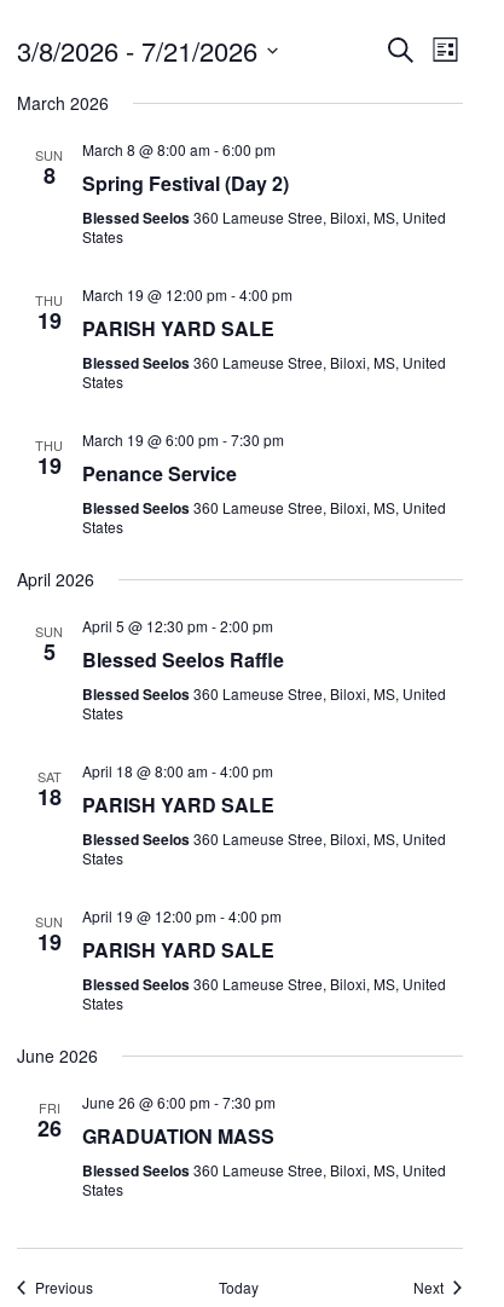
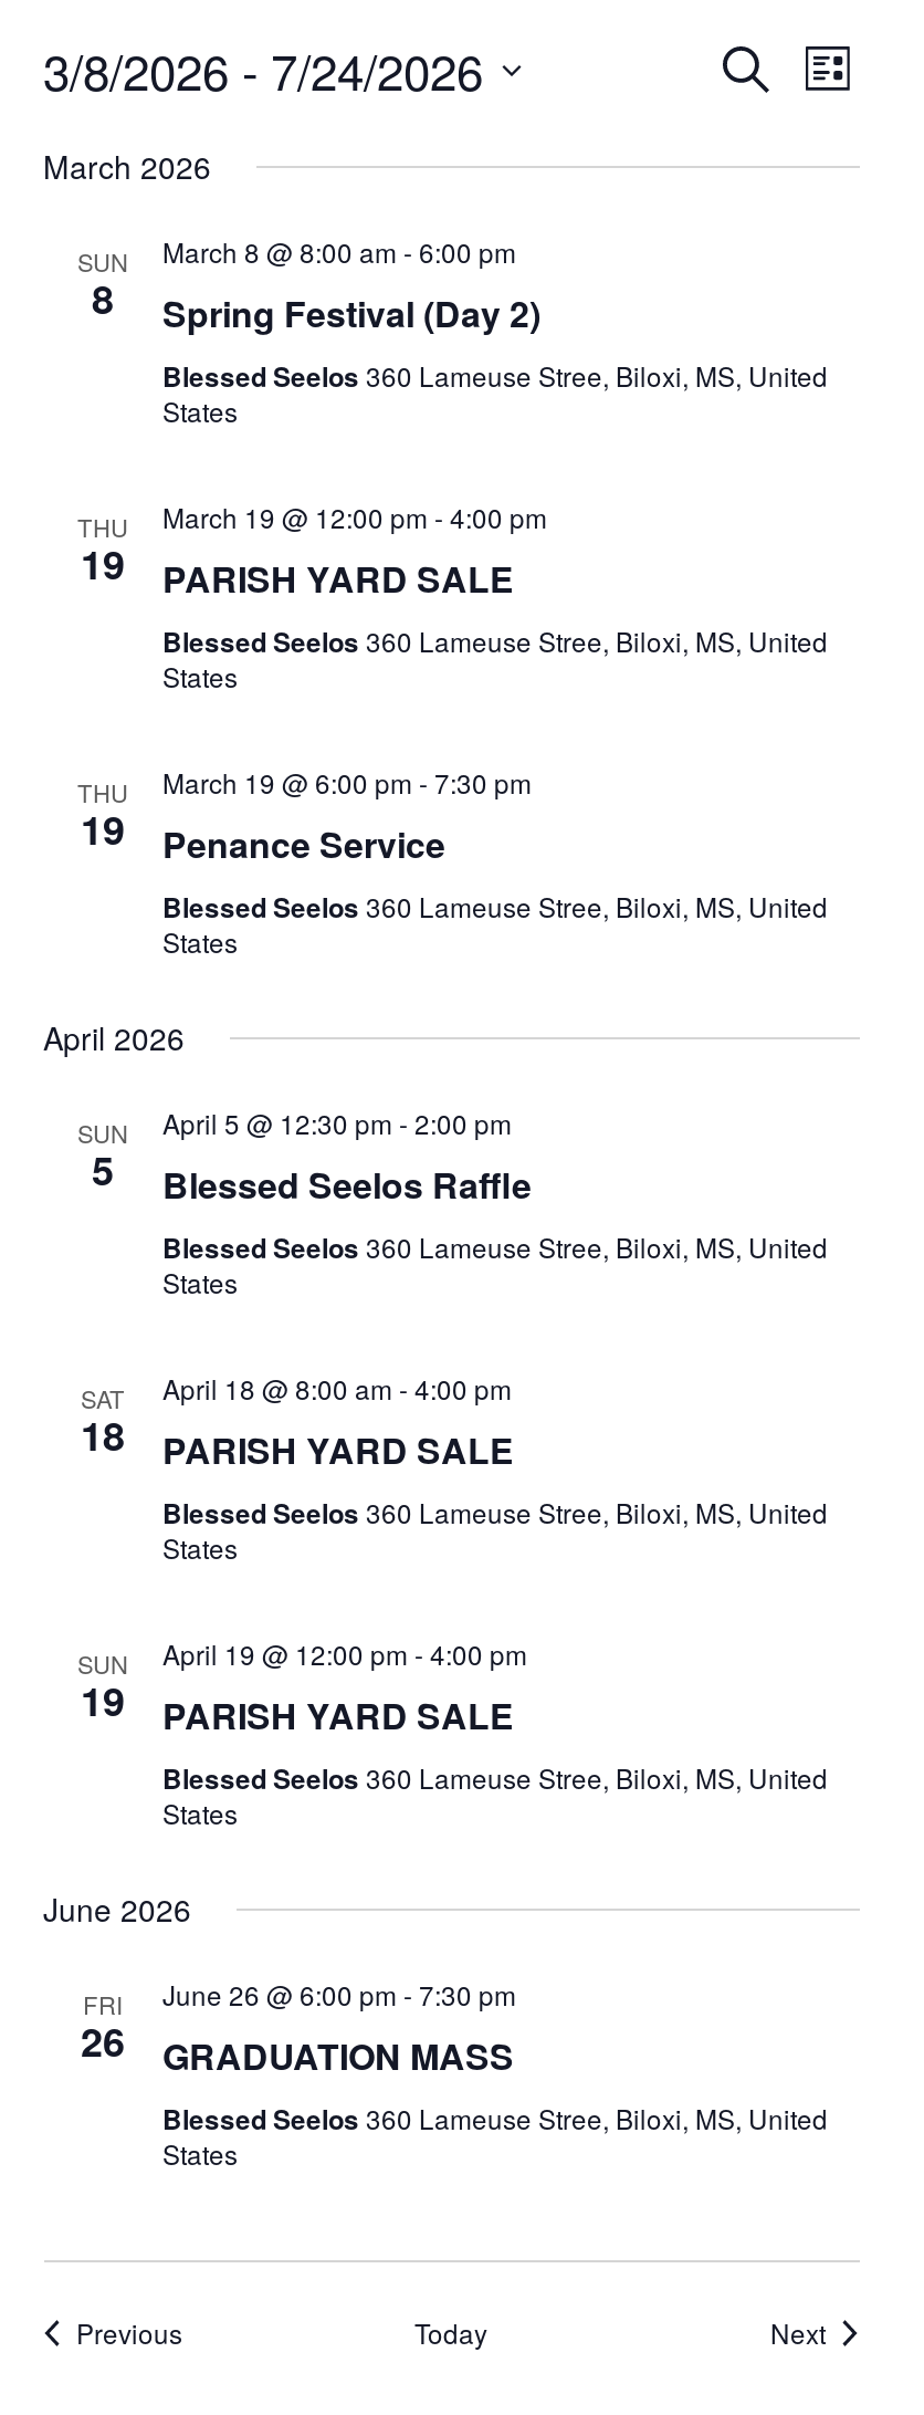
- 3/8/2026 - 7/21/2026
+ 3/8/2026 - 7/24/2026
